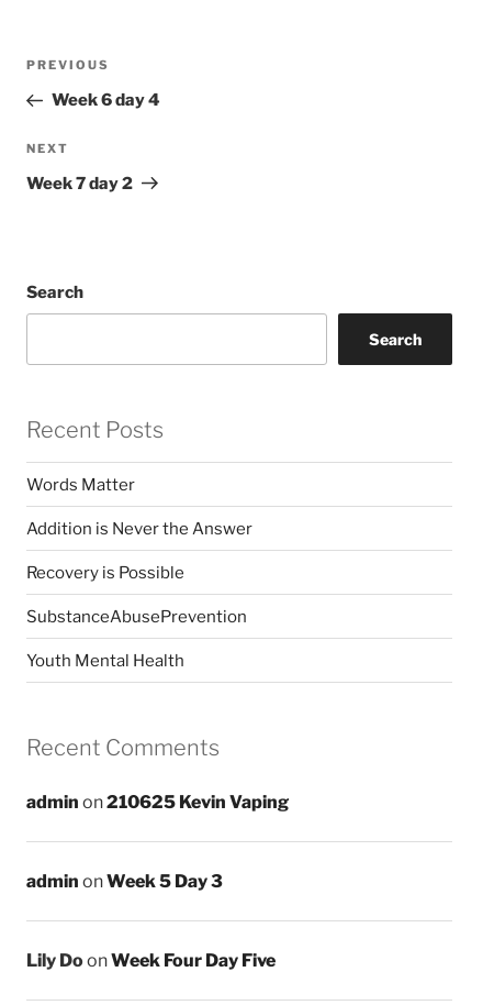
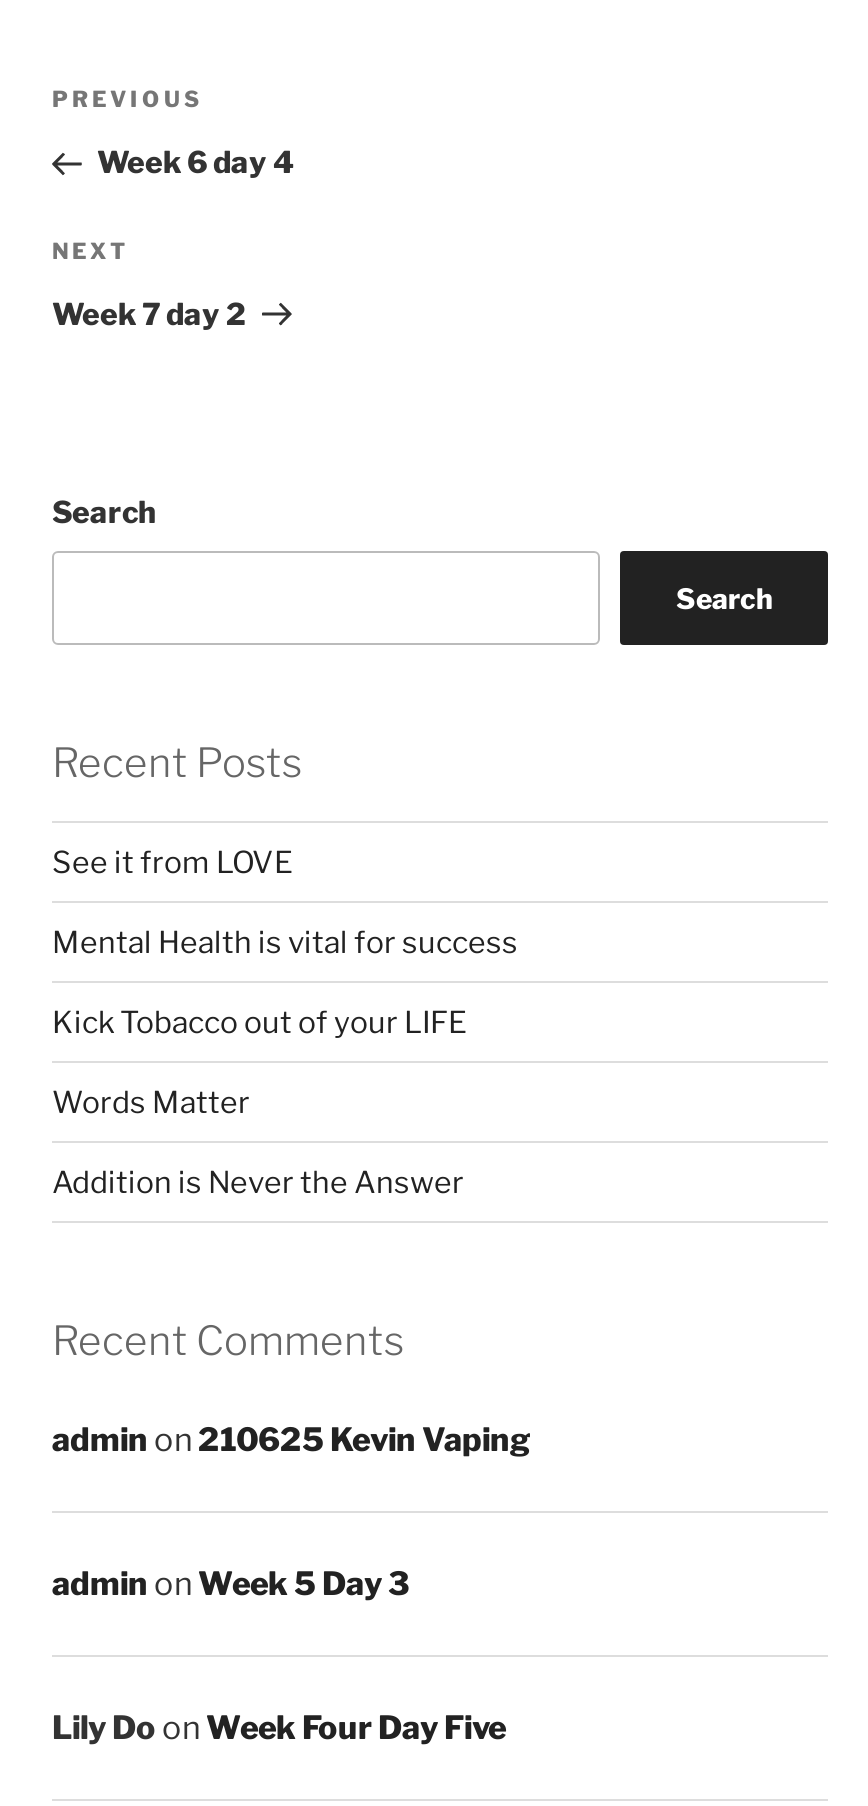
+ See it from LOVE
+ Mental Health is vital for success
+ Kick Tobacco out of your LIFE

moved down: Words Matter | Addition is Never the Answer

- Recovery is Possible
- SubstanceAbusePrevention
- Youth Mental Health
